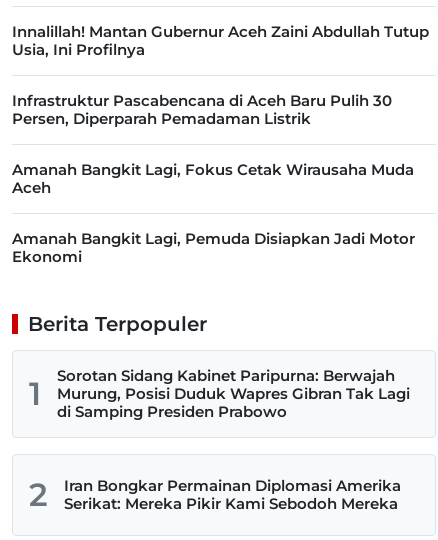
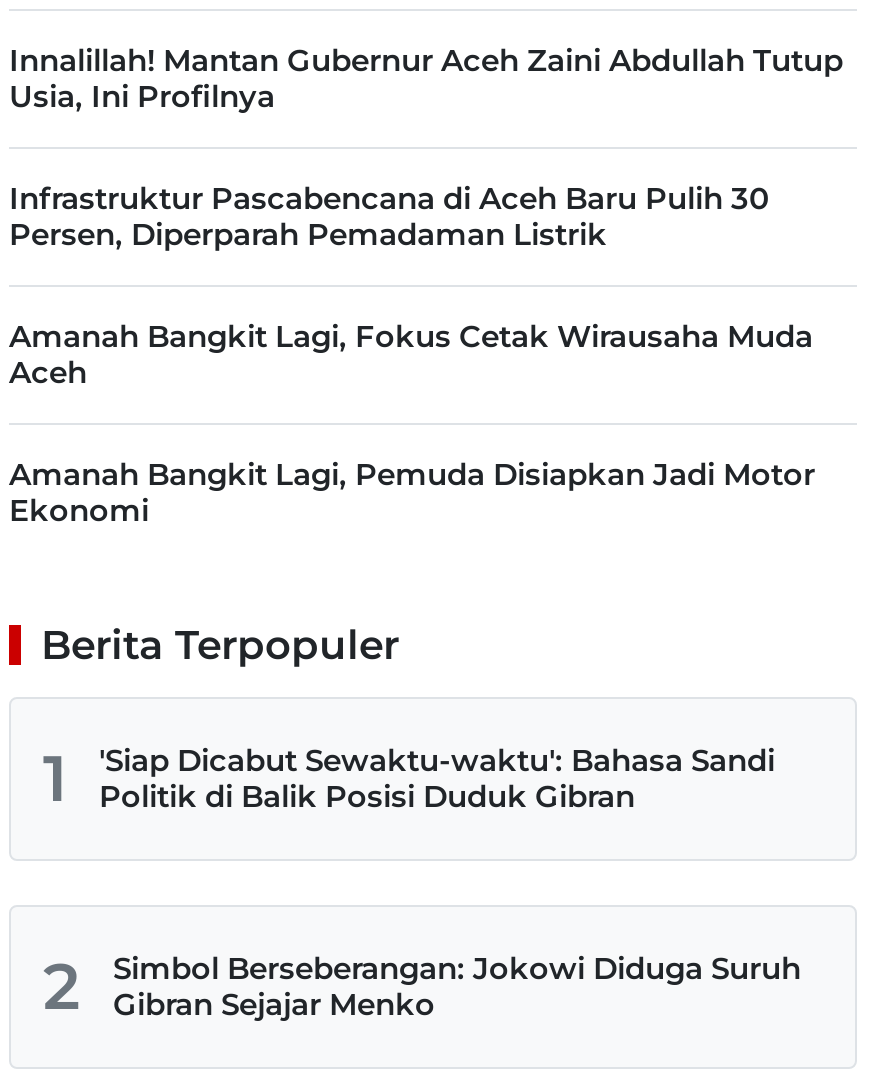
- Sorotan Sidang Kabinet Paripurna: Berwajah
- Murung, Posisi Duduk Wapres Gibran Tak Lagi
- di Samping Presiden Prabowo
+ 'Siap Dicabut Sewaktu-waktu': Bahasa Sandi
+ Politik di Balik Posisi Duduk Gibran

- Iran Bongkar Permainan Diplomasi Amerika
- Serikat: Mereka Pikir Kami Sebodoh Mereka
+ Simbol Berseberangan: Jokowi Diduga Suruh
+ Gibran Sejajar Menko
